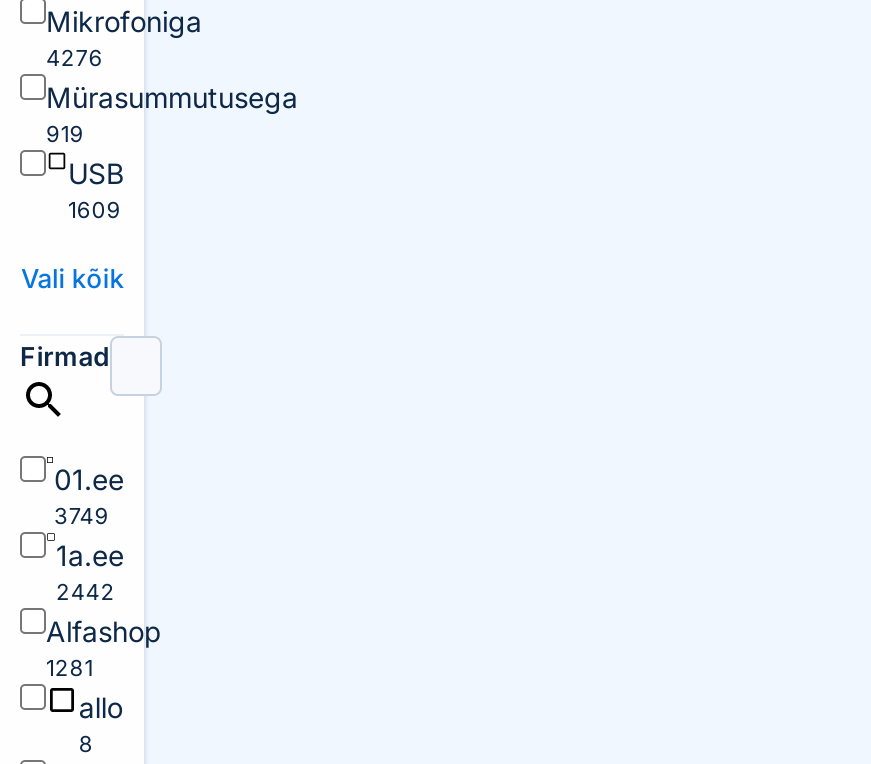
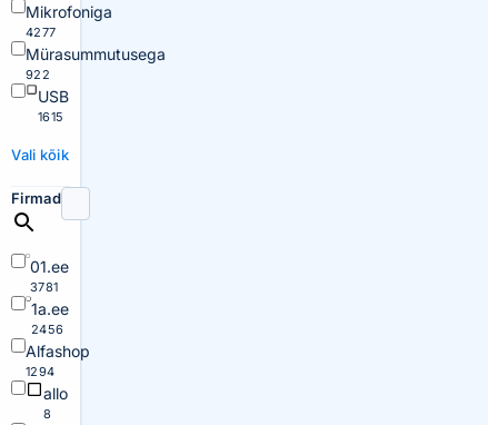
- 4276
+ 4277

- 919
+ 922

- 1609
+ 1615

- 3749
+ 3781

- 2442
+ 2456

- 1281
+ 1294
